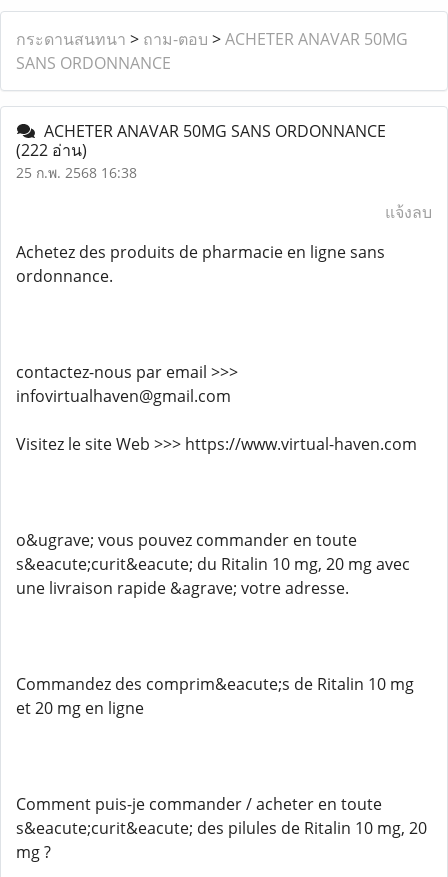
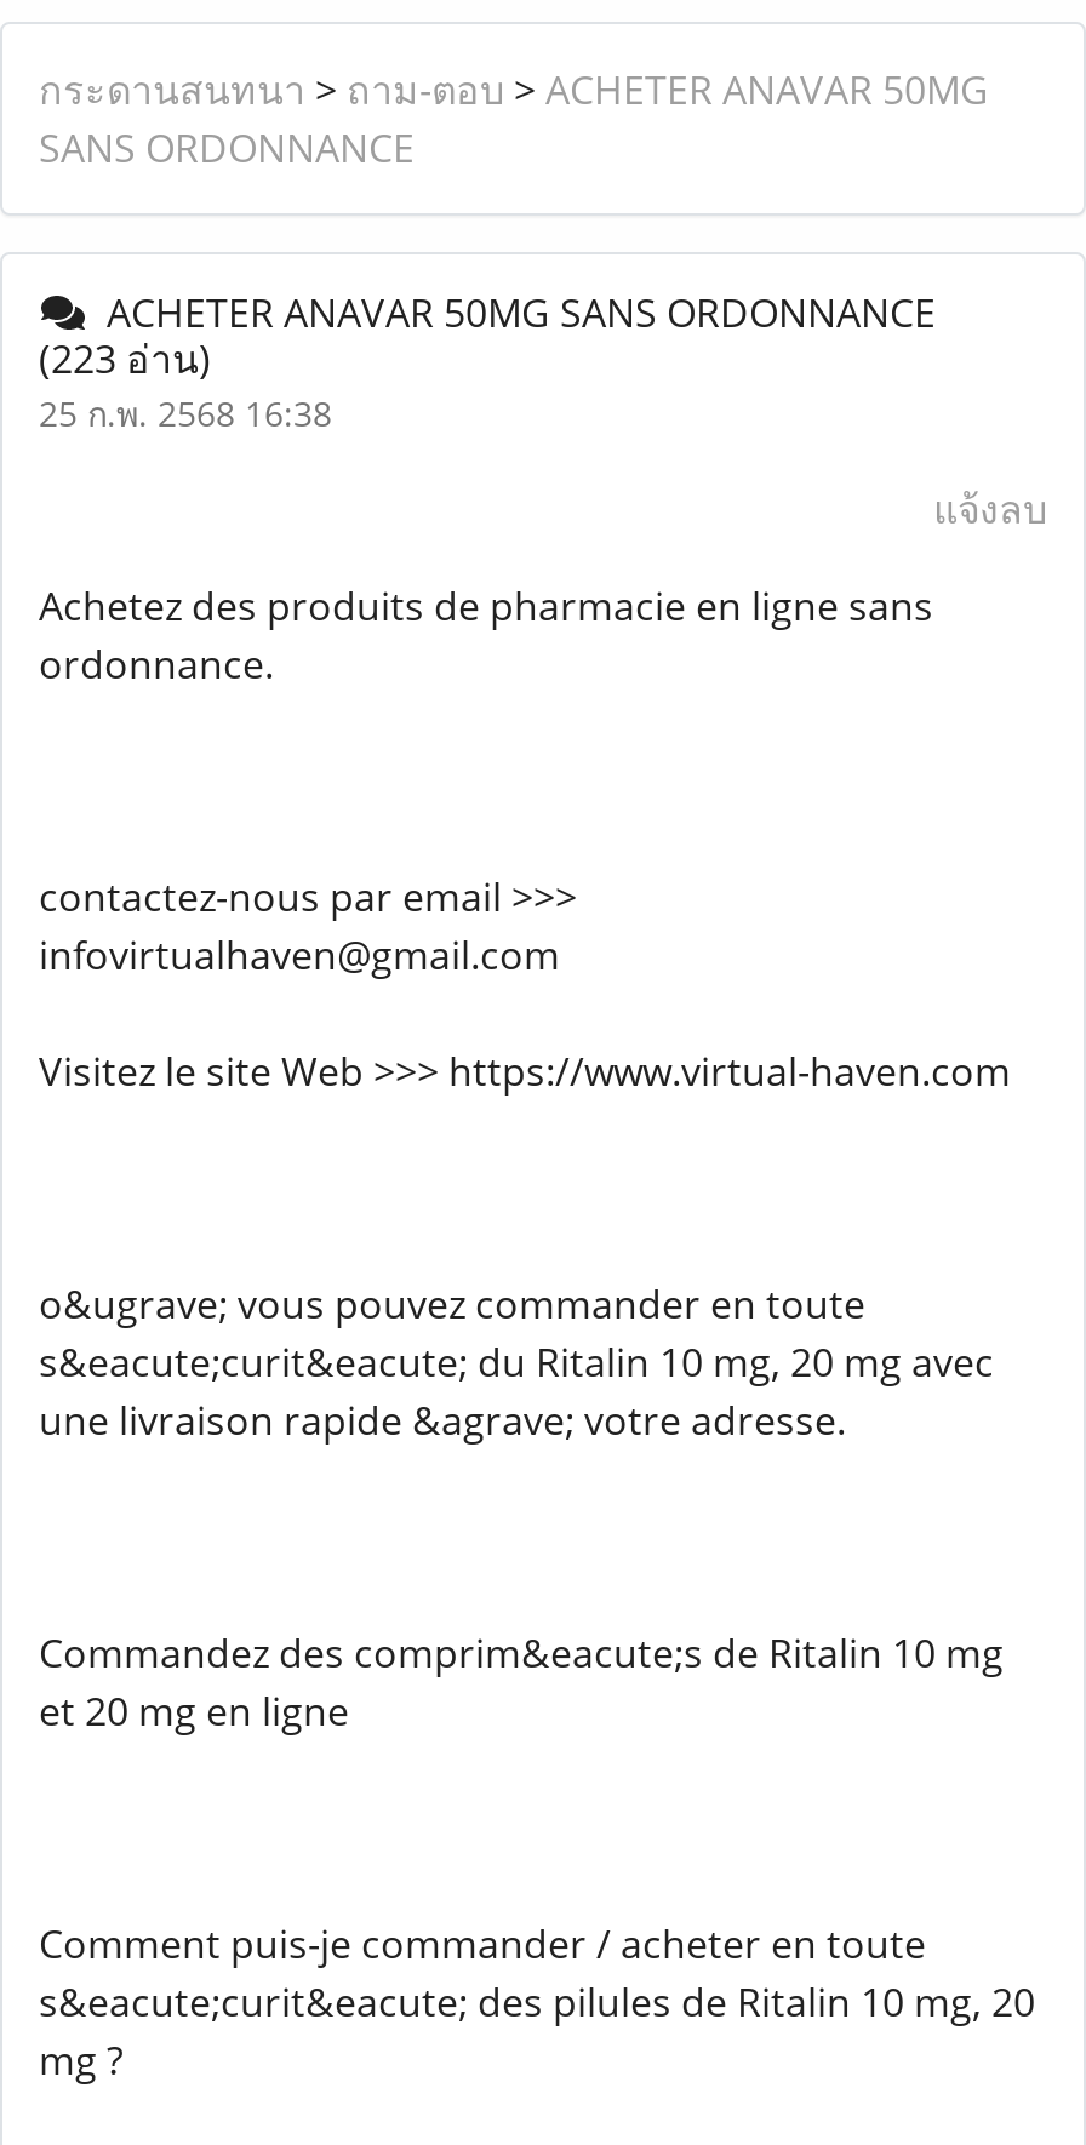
- (222 อ่าน)
+ (223 อ่าน)
